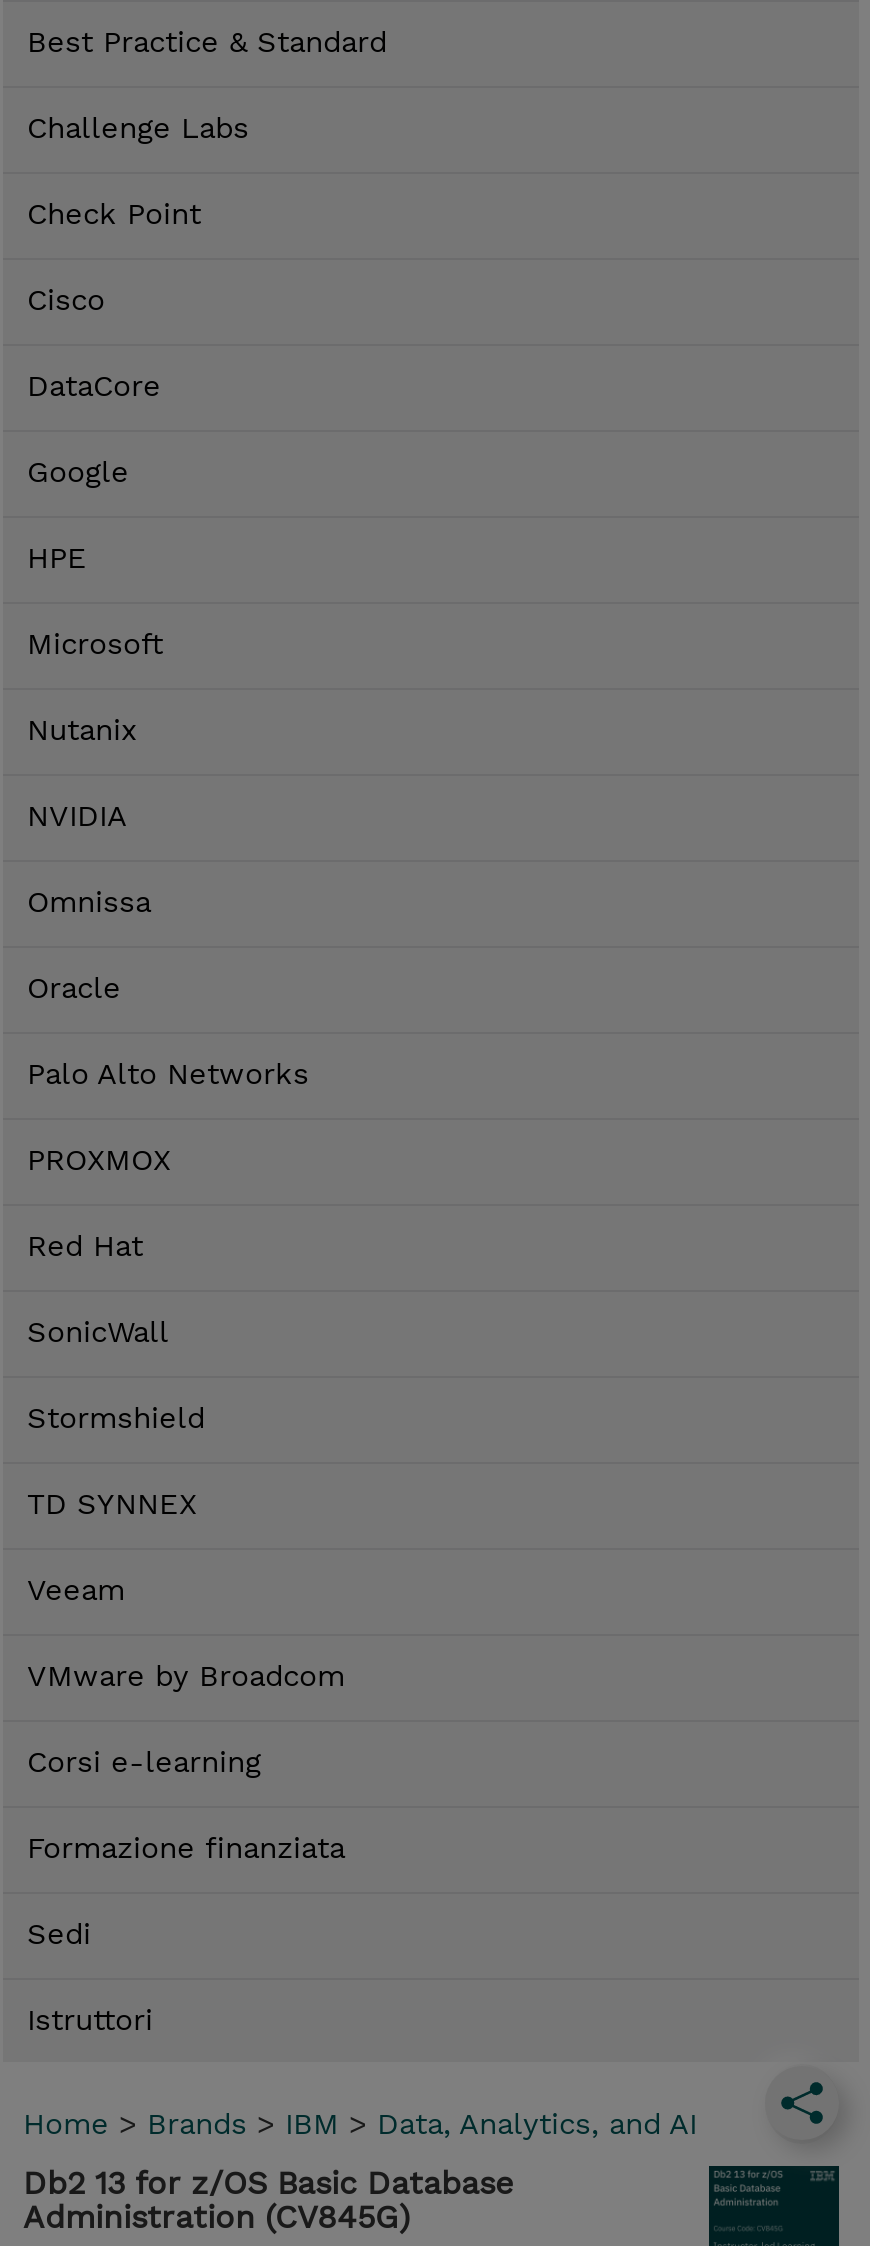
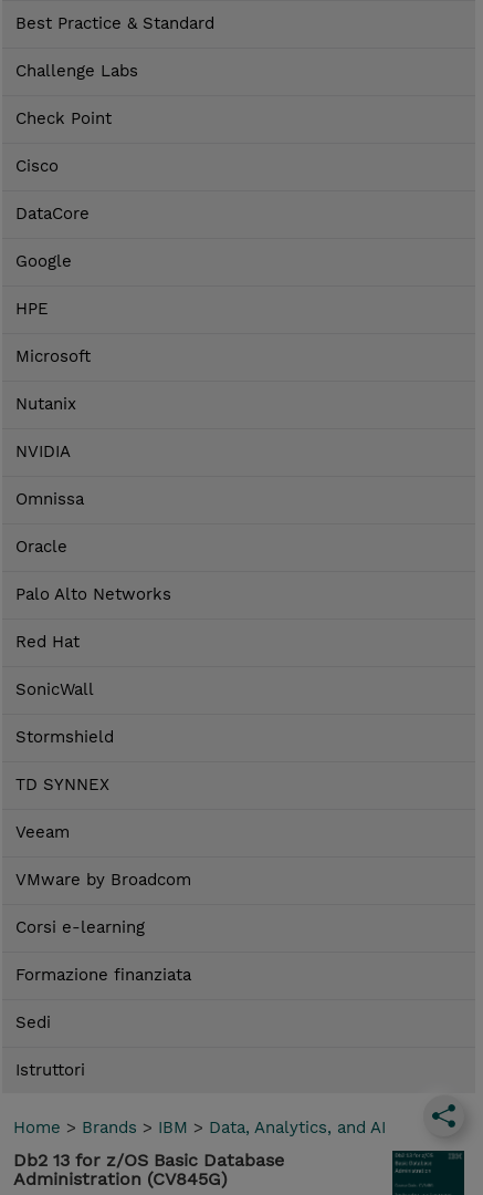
- PROXMOX
